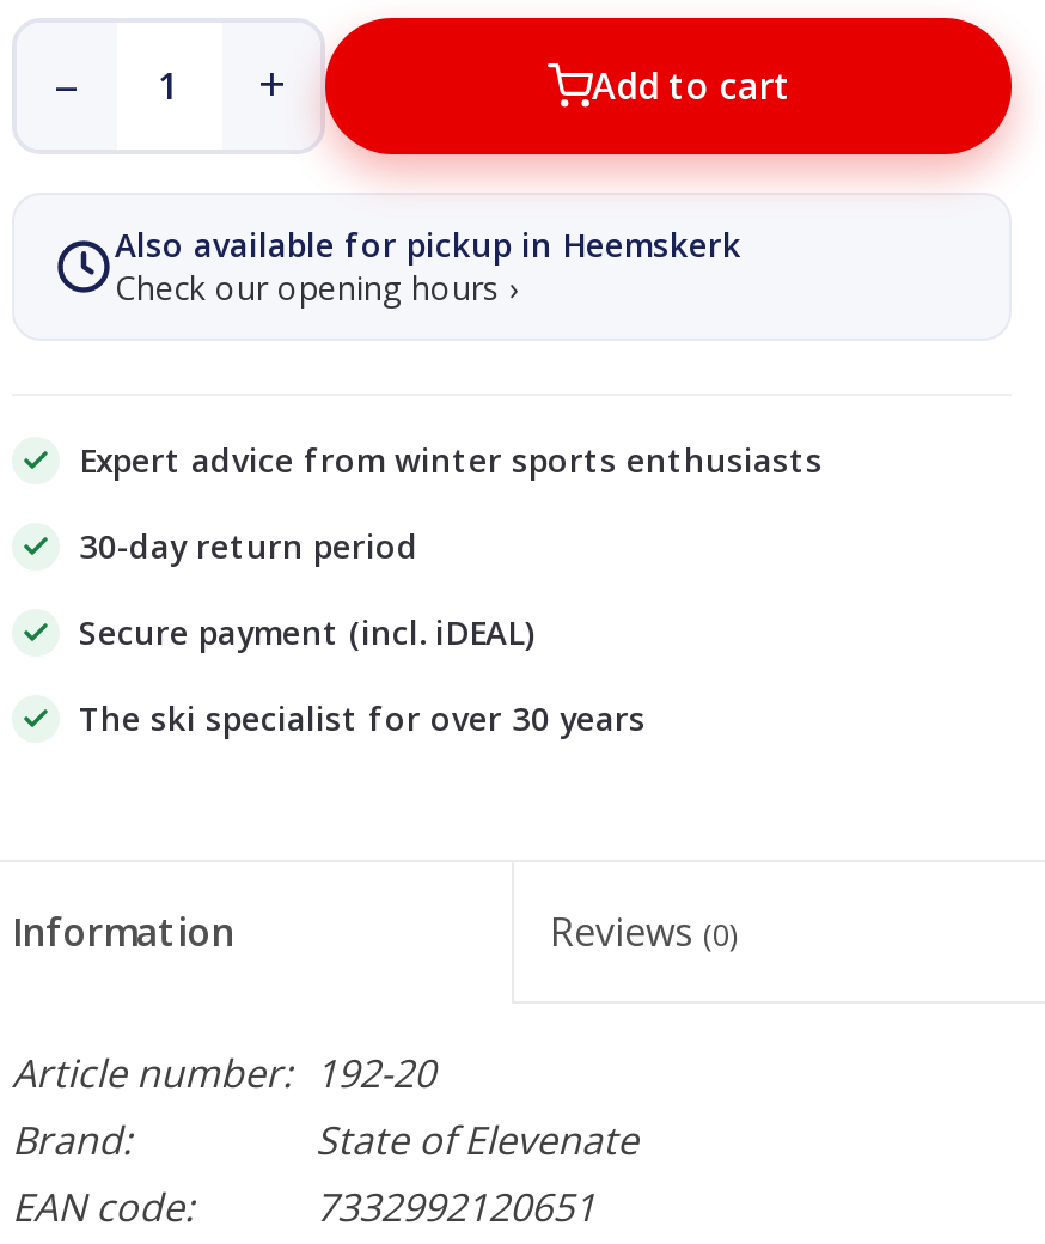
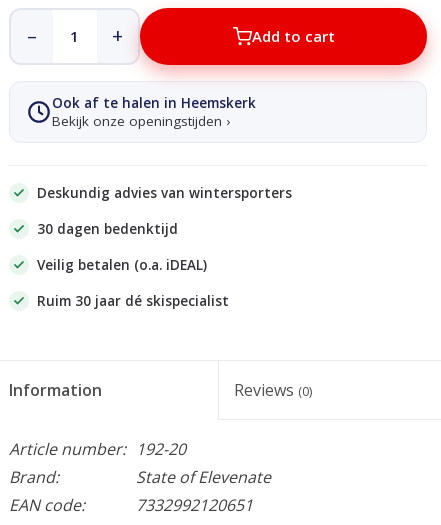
- Also available for pickup in Heemskerk
- Check our opening hours ›
+ Ook af te halen in Heemskerk
+ Bekijk onze openingstijden ›

- Expert advice from winter sports enthusiasts
+ Deskundig advies van wintersporters

- 30-day return period
+ 30 dagen bedenktijd

- Secure payment (incl. iDEAL)
+ Veilig betalen (o.a. iDEAL)

- The ski specialist for over 30 years
+ Ruim 30 jaar dé skispecialist
